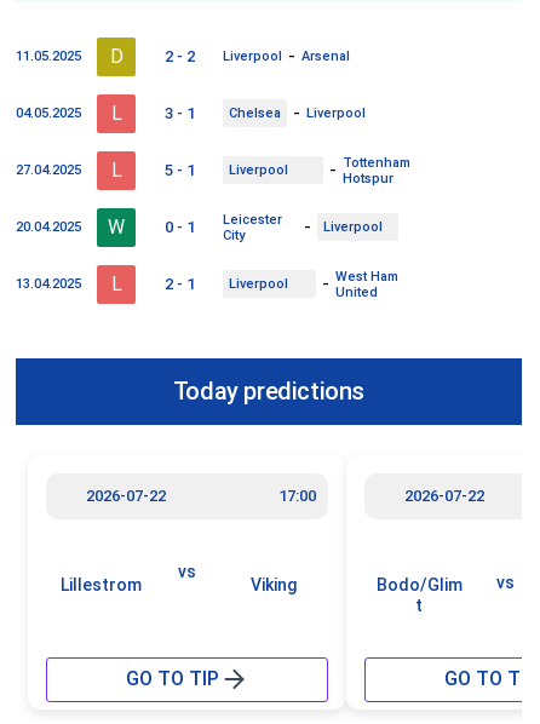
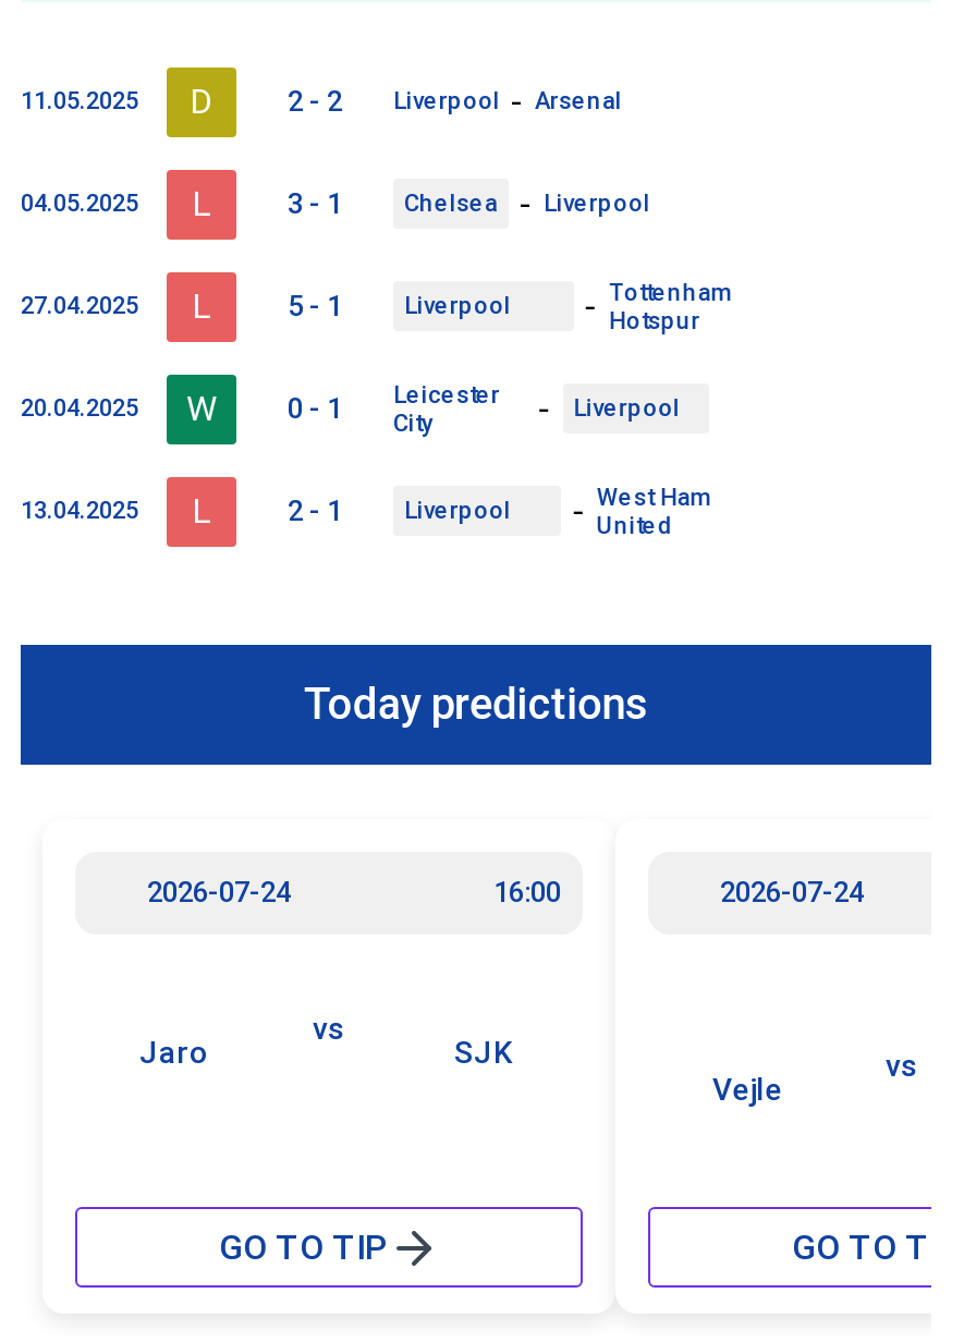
- 2026-07-22
- 17:00
+ 2026-07-24
+ 16:00

- 2026-07-22
+ 2026-07-24

- Lillestrom
+ Jaro

- Viking
+ SJK

- Bodo/Glim
- t
+ Vejle
